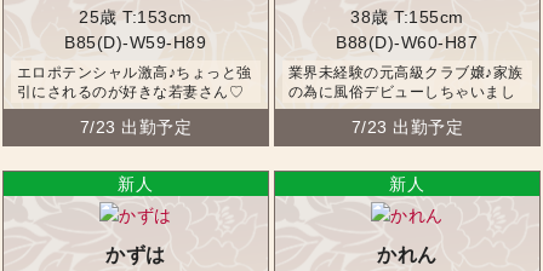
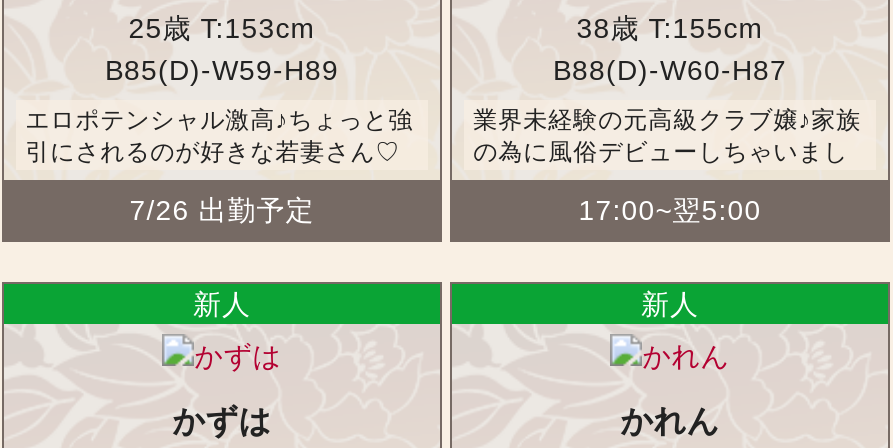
- 7/23 出勤予定
+ 7/26 出勤予定

- 7/23 出勤予定
+ 17:00~翌5:00
